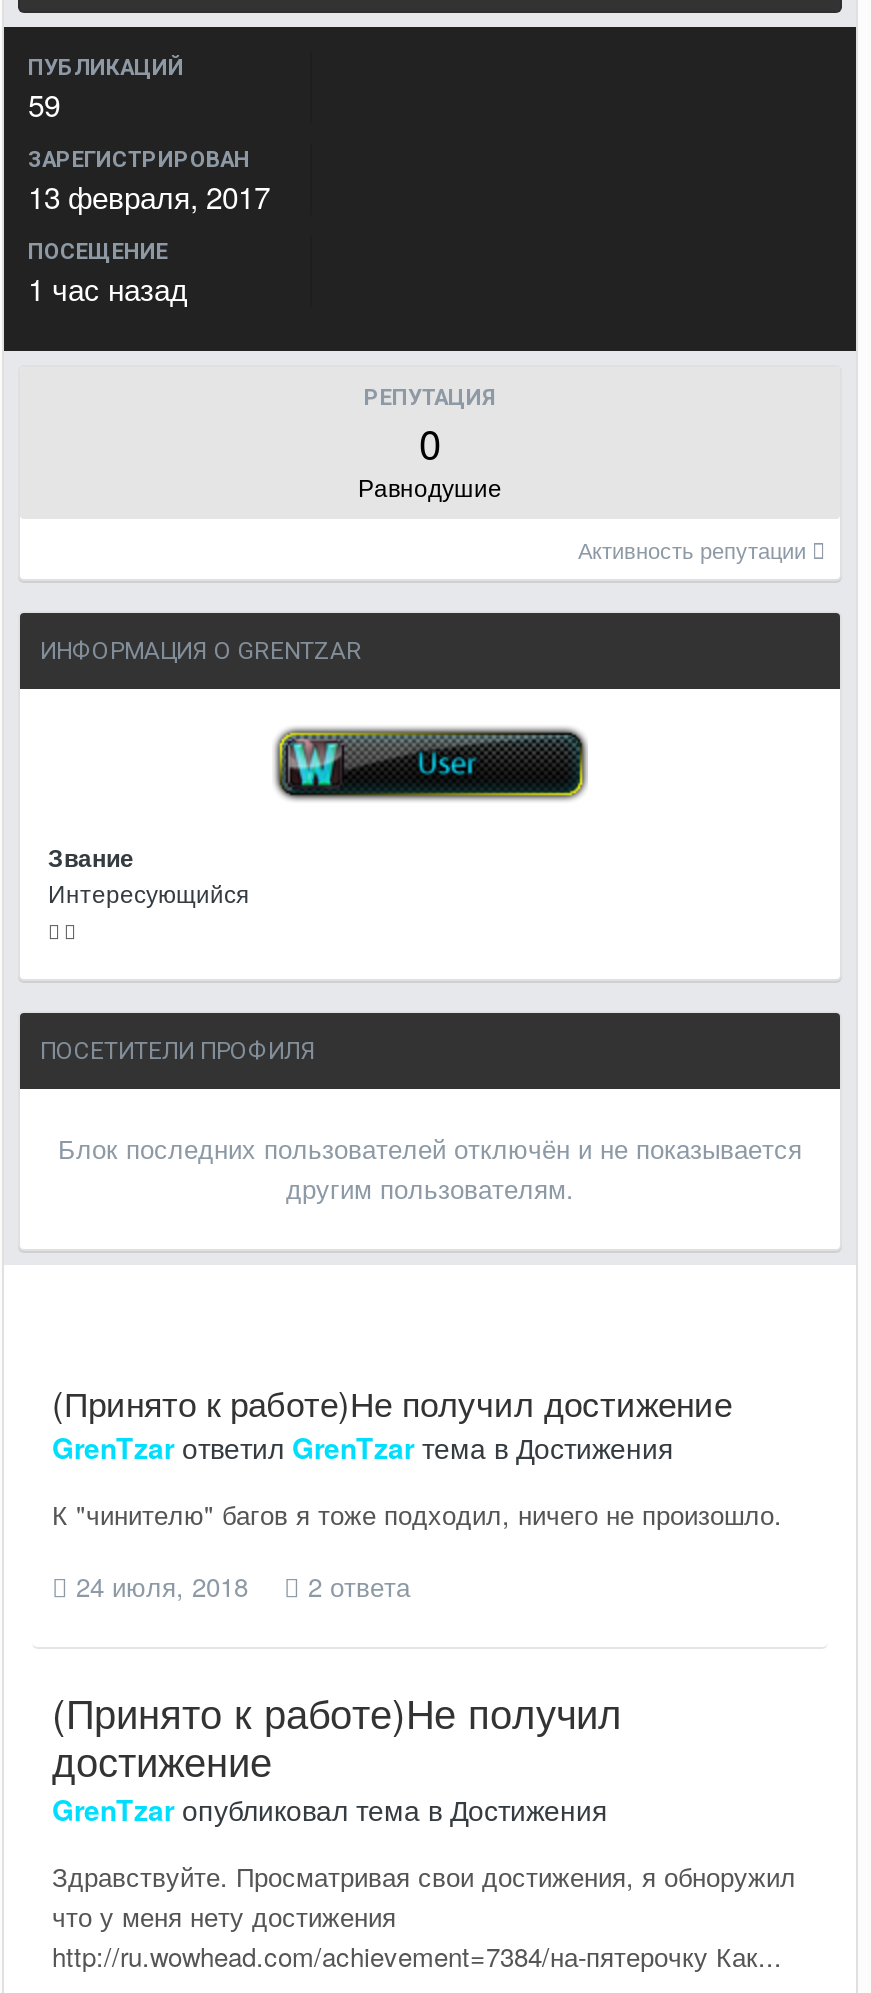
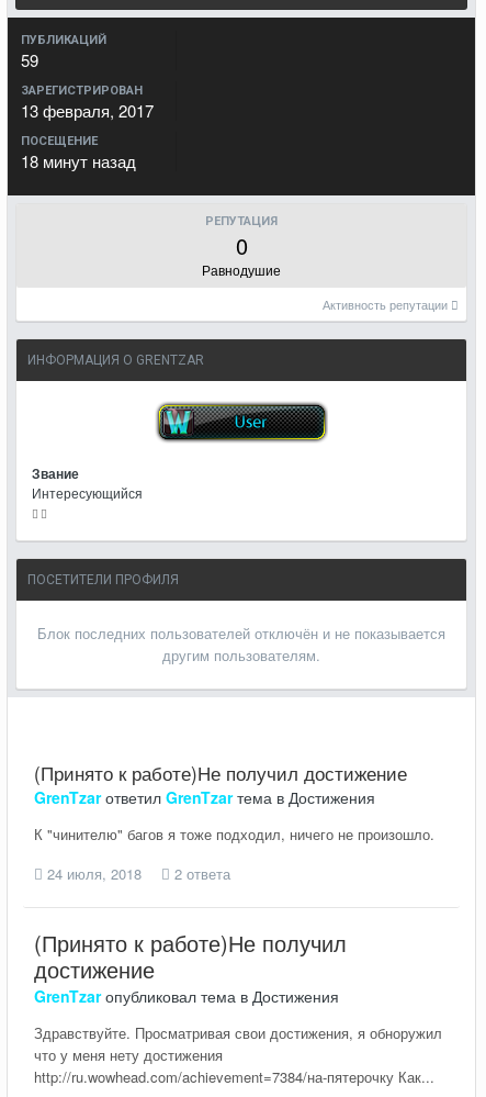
- 1 час назад
+ 18 минут назад
